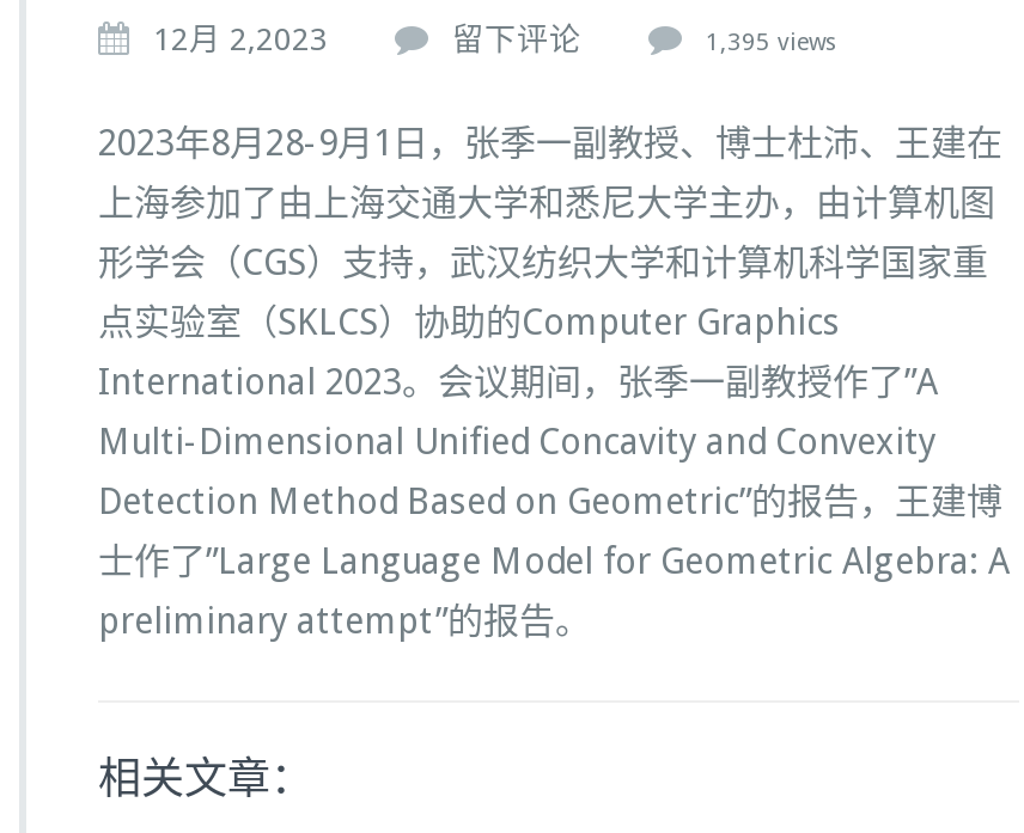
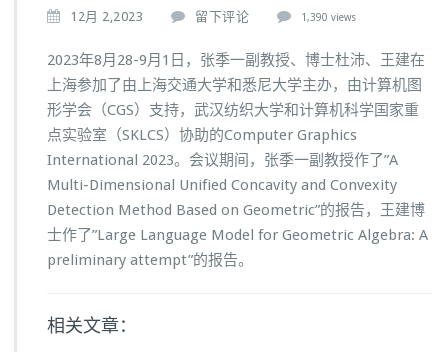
- 1,395 views
+ 1,390 views
